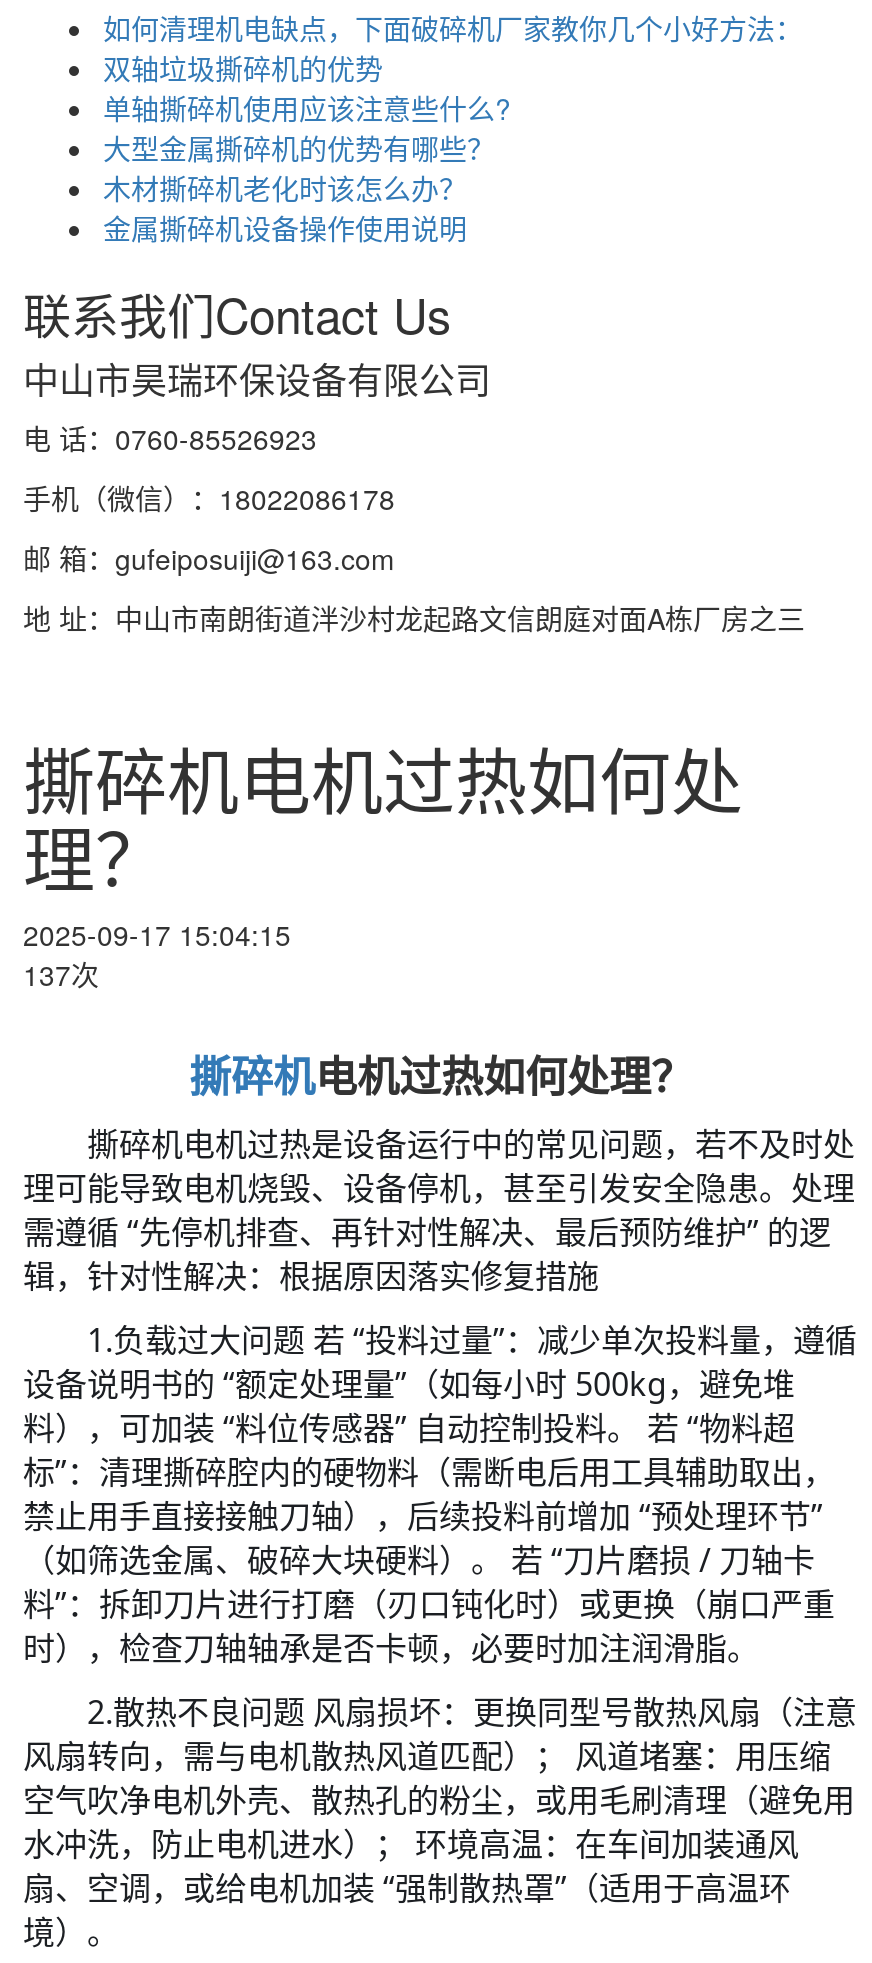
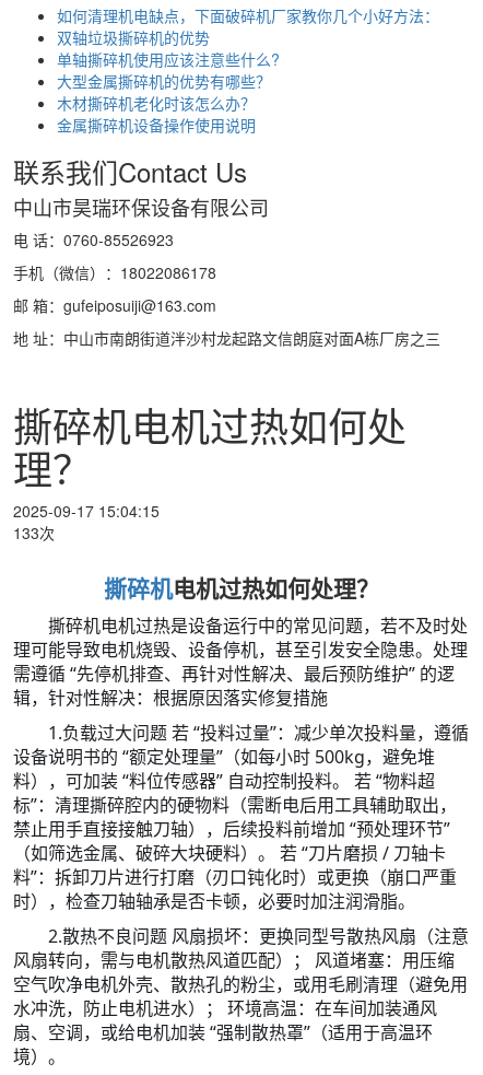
- 137次
+ 133次
